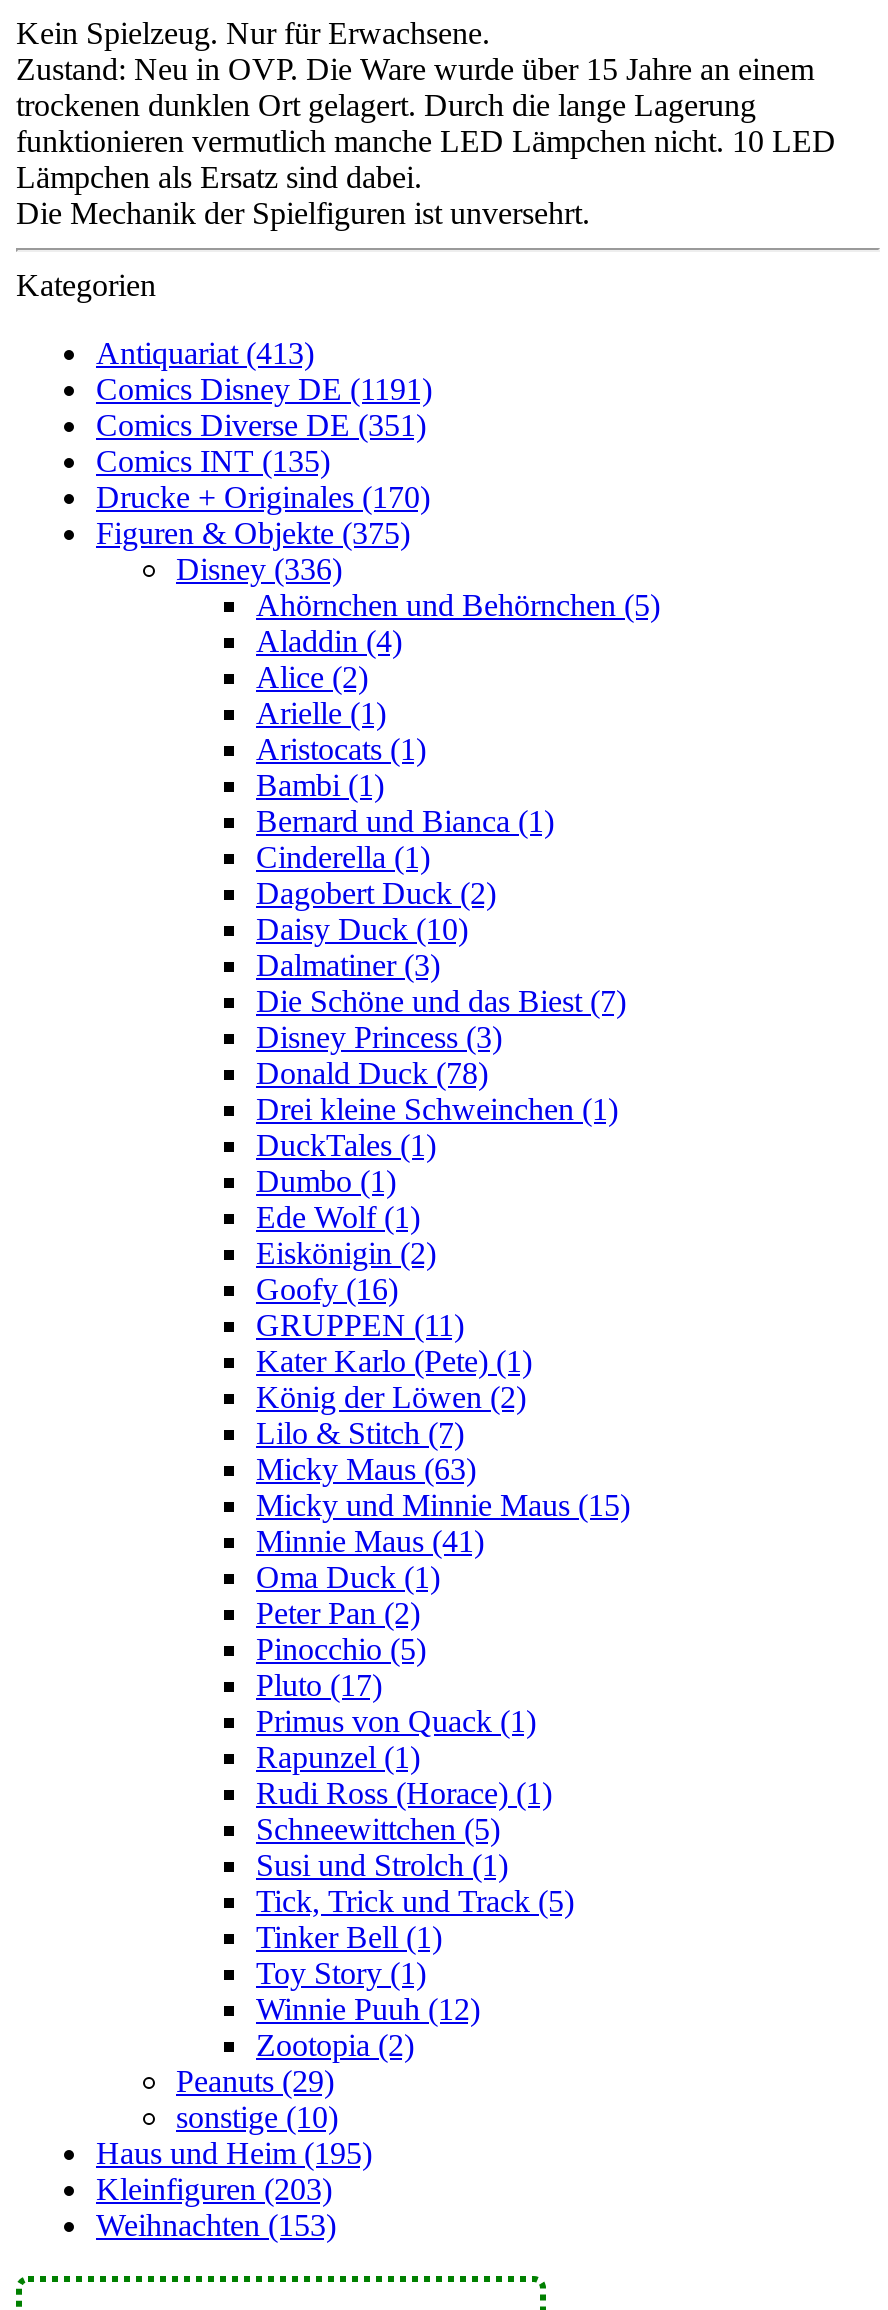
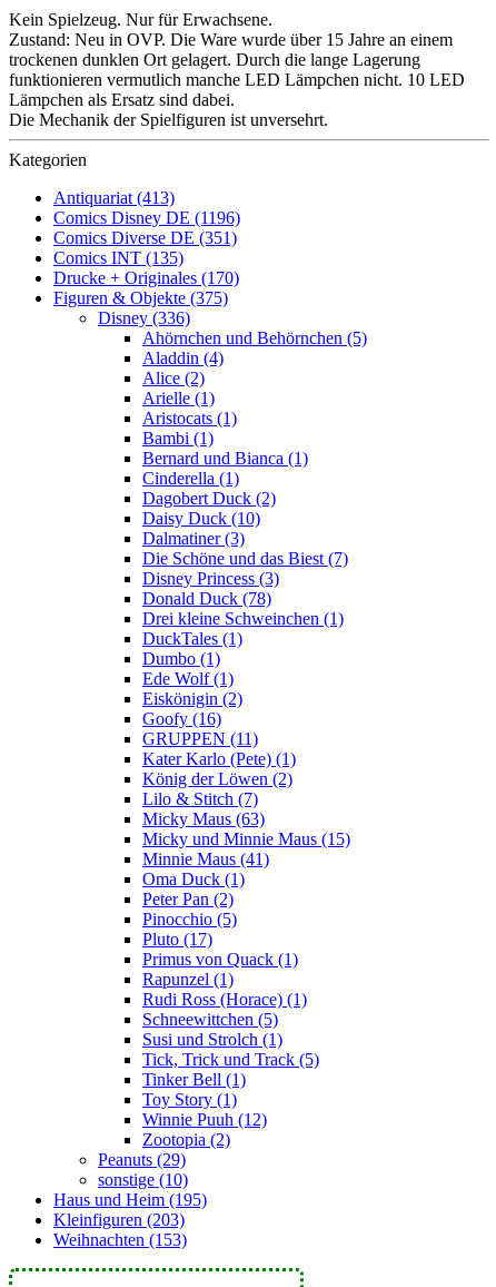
- Comics Disney DE (1191)
+ Comics Disney DE (1196)
